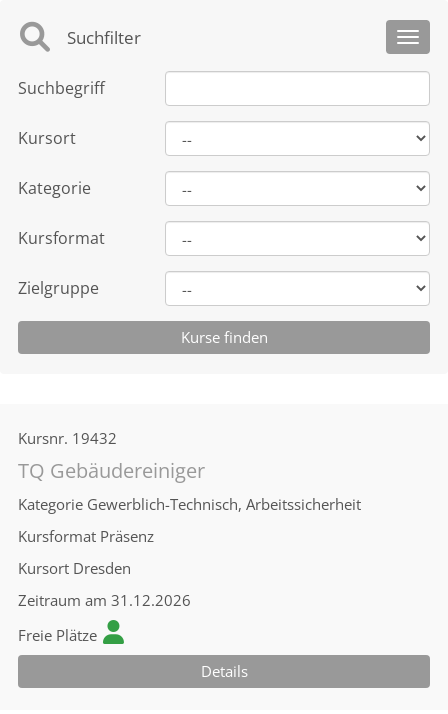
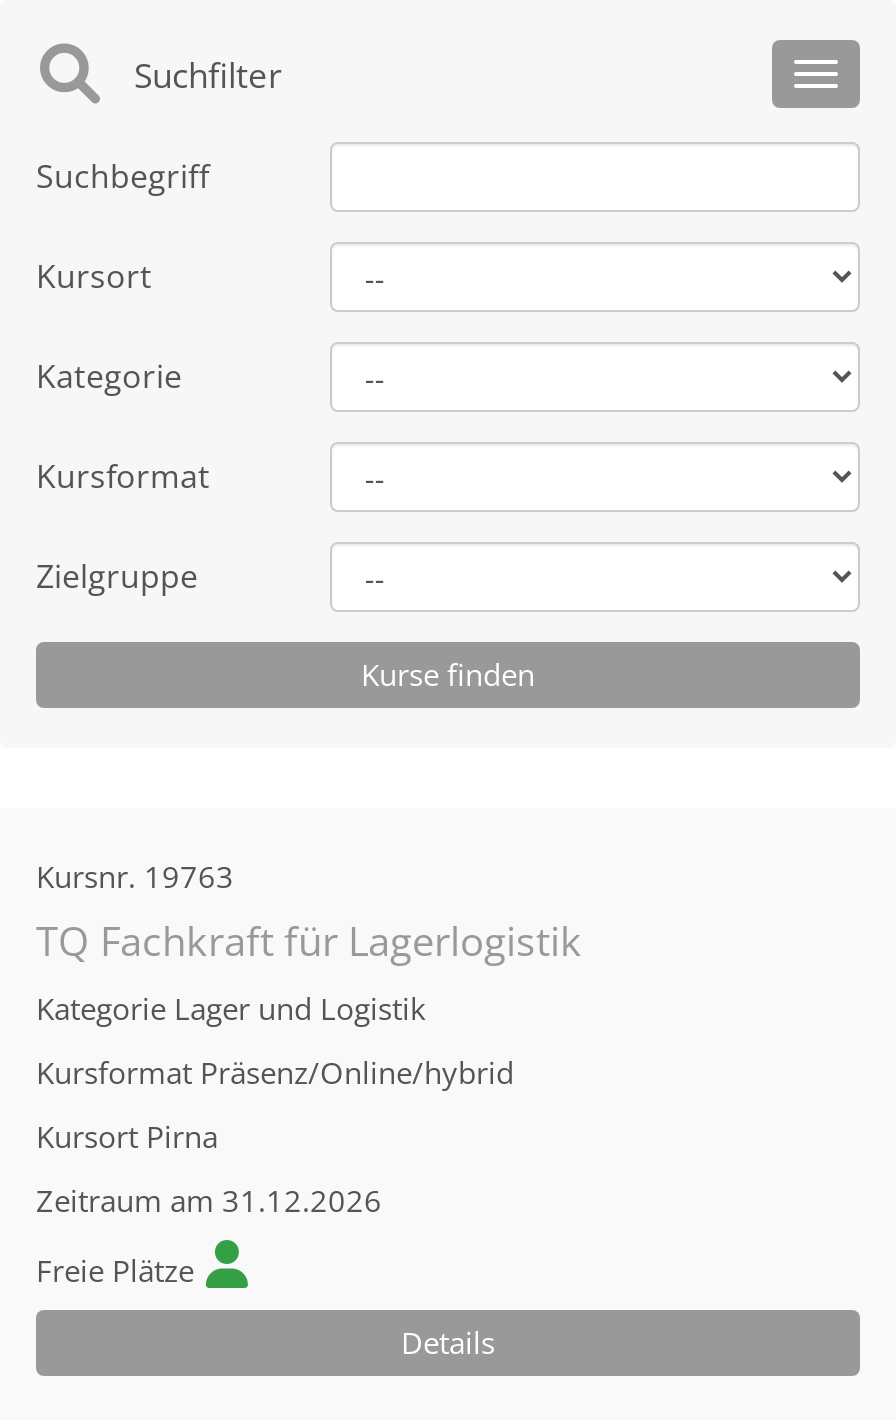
- Kursnr. 19432
- TQ Gebäudereiniger
- Kategorie Gewerblich-Technisch, Arbeitssicherheit
+ Kursnr. 19763
+ TQ Fachkraft für Lagerlogistik
+ Kategorie Lager und Logistik

- Kursformat Präsenz
+ Kursformat Präsenz/Online/hybrid

- Kursort Dresden
+ Kursort Pirna
